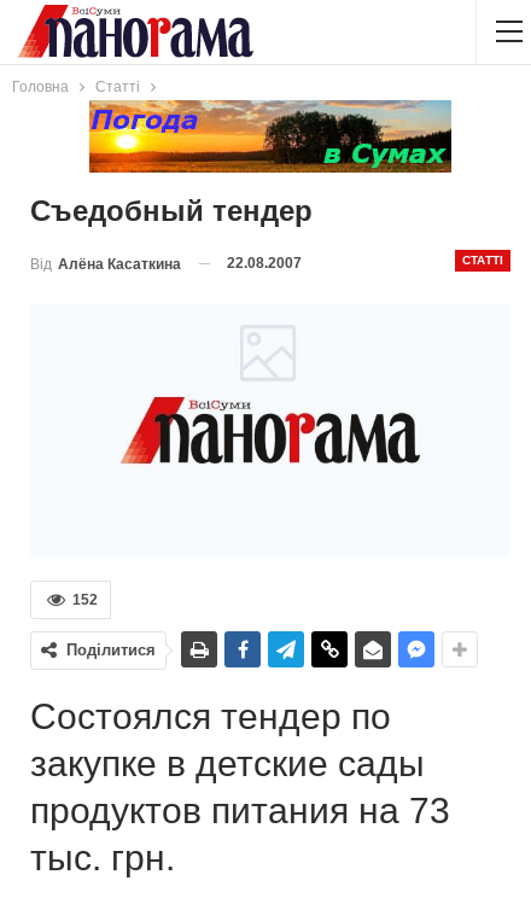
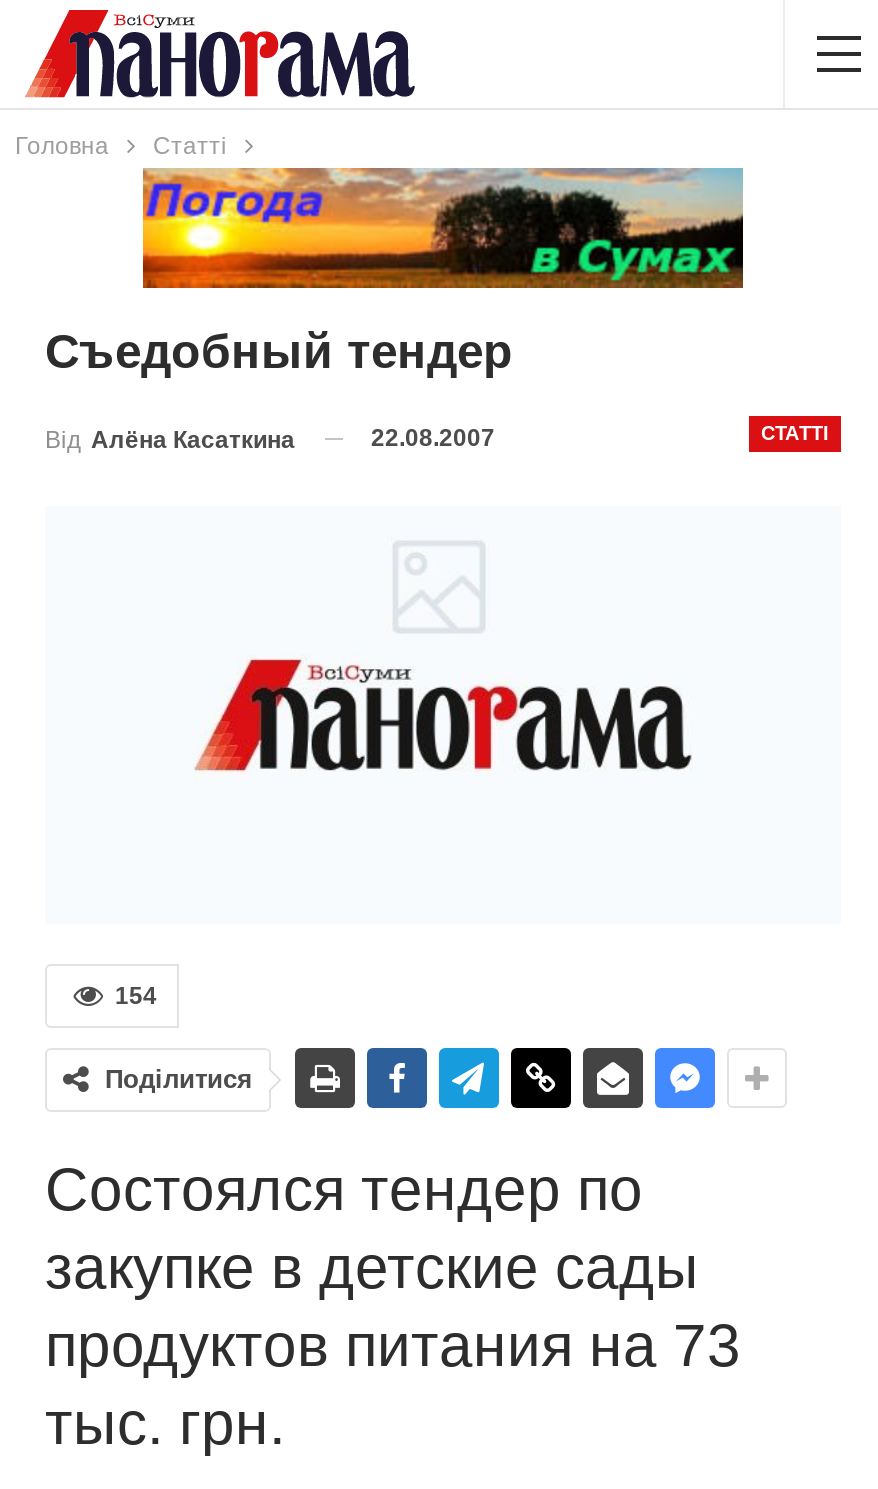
- 152
+ 154
